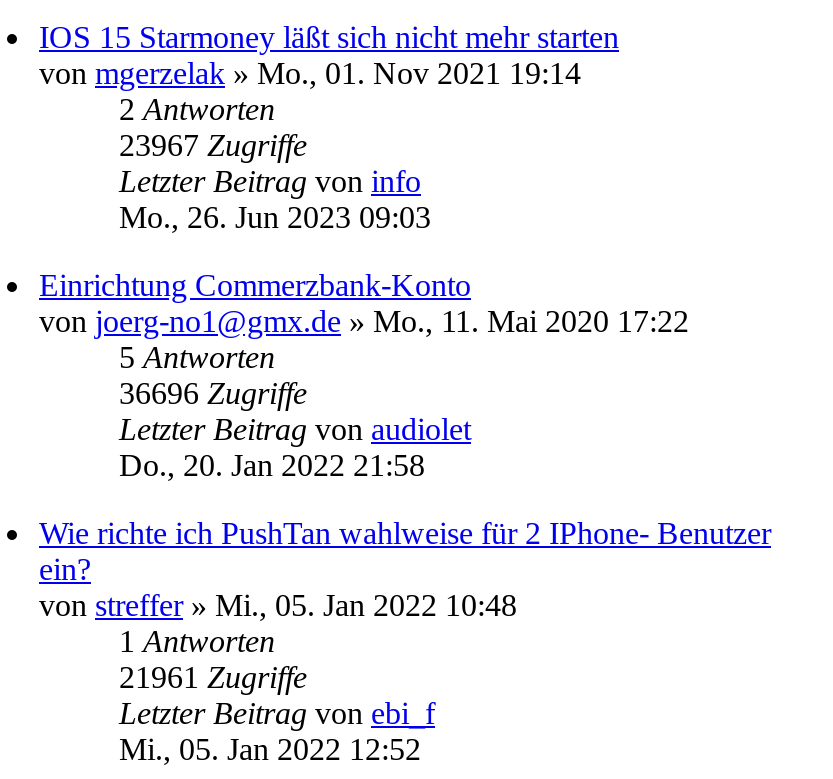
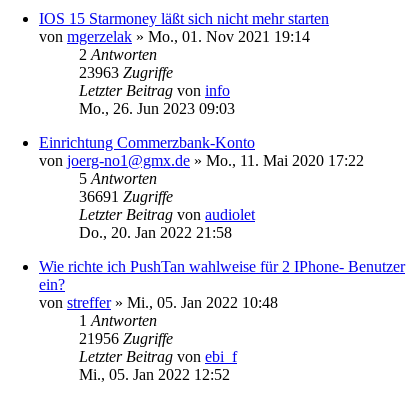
- 23967 Zugriffe
+ 23963 Zugriffe

- 36696 Zugriffe
+ 36691 Zugriffe

- 21961 Zugriffe
+ 21956 Zugriffe
